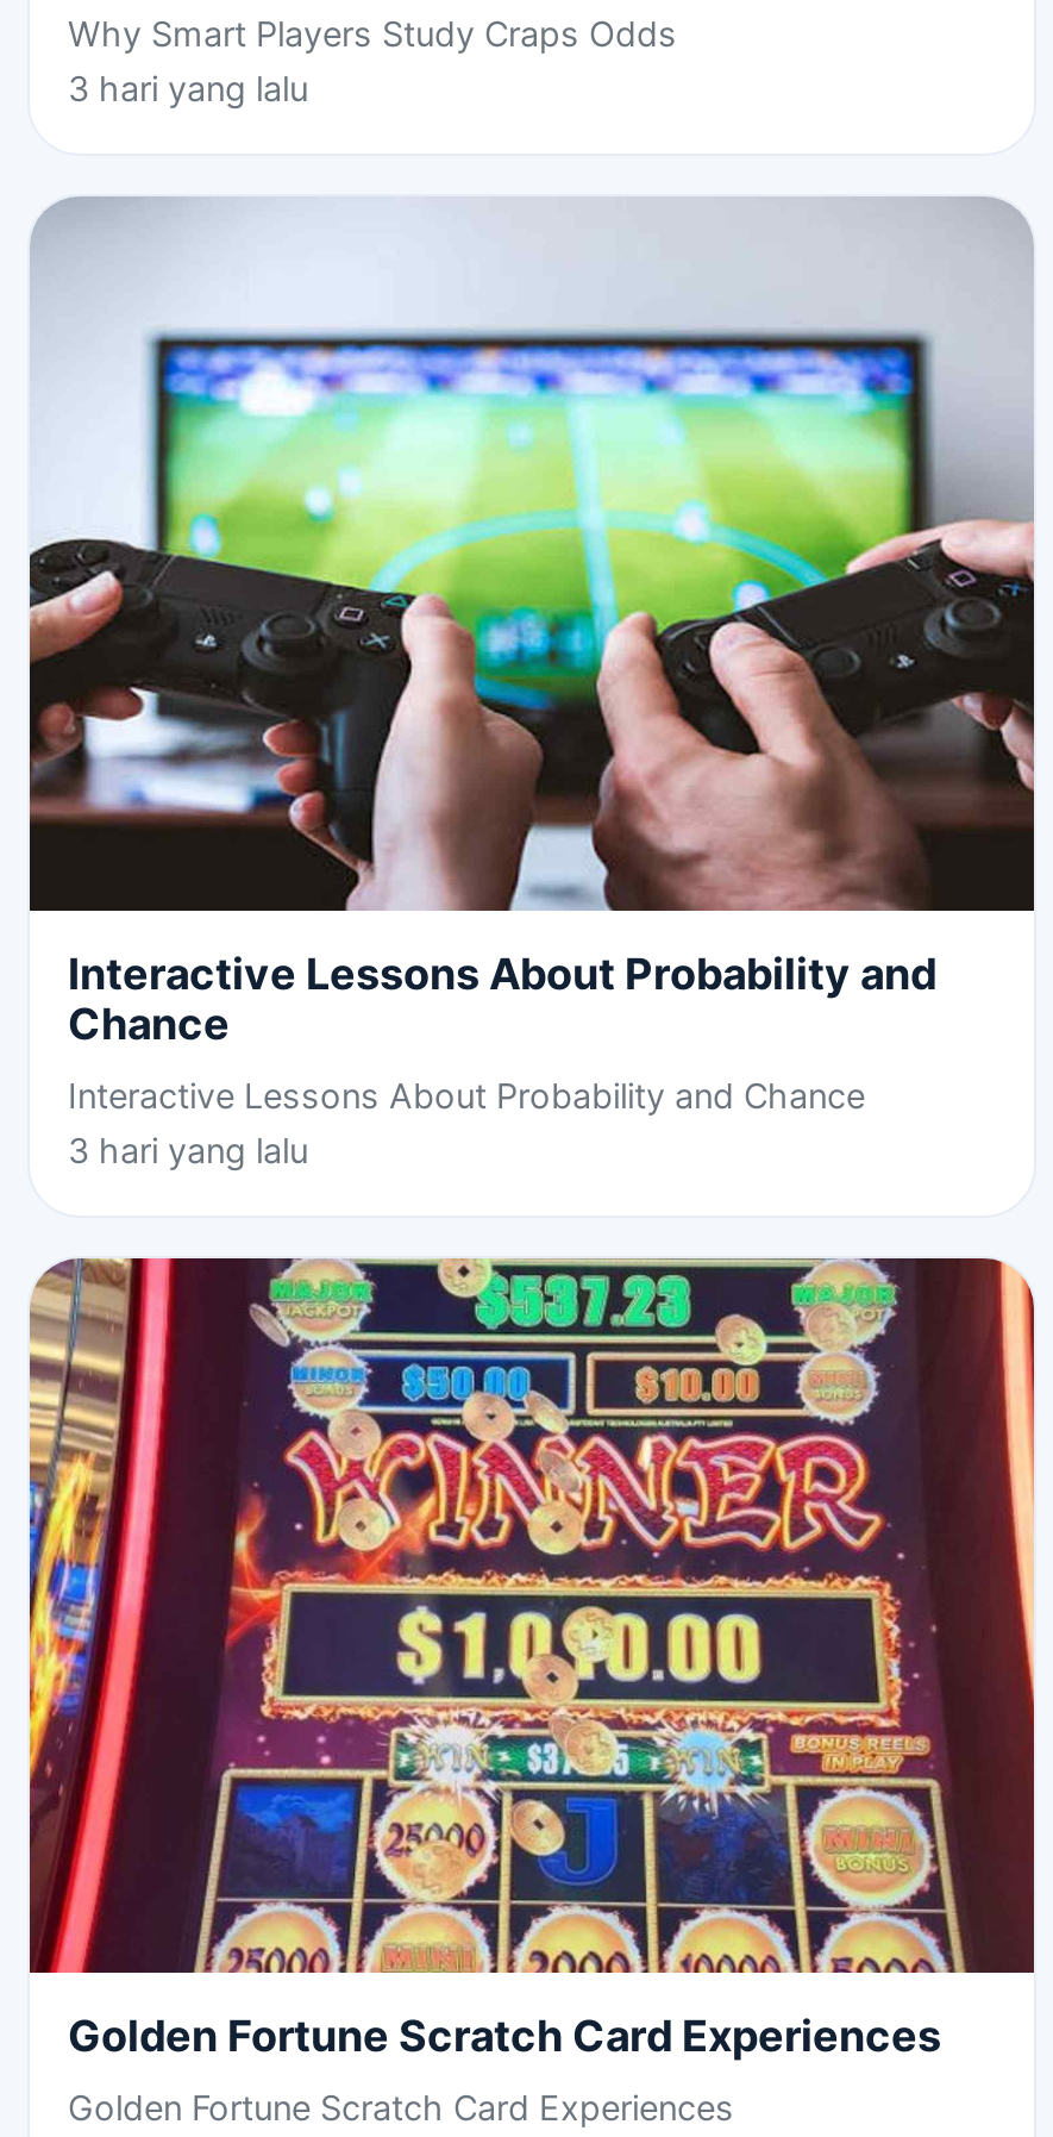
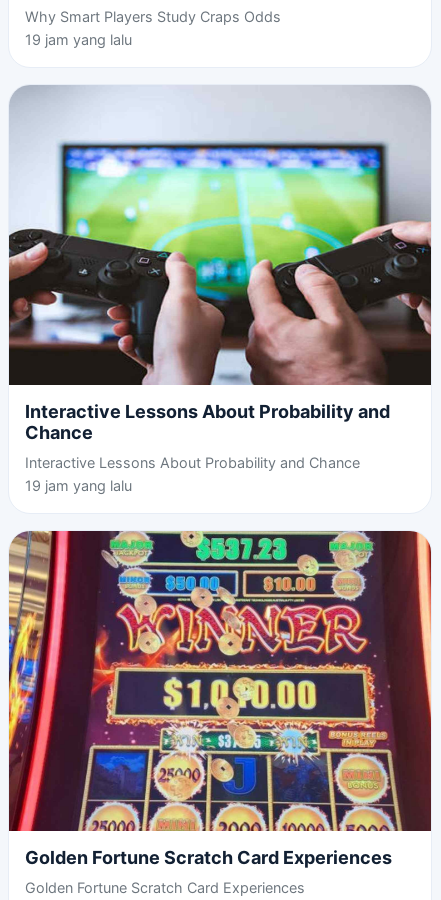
- 3 hari yang lalu
+ 19 jam yang lalu

- 3 hari yang lalu
+ 19 jam yang lalu
